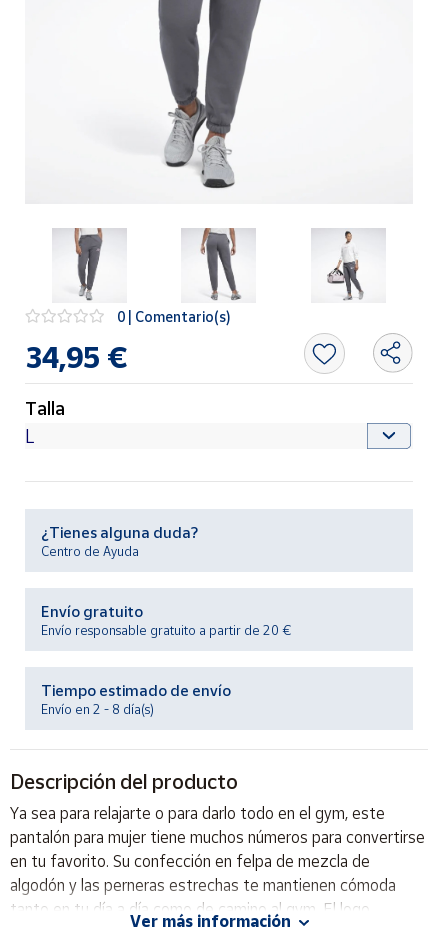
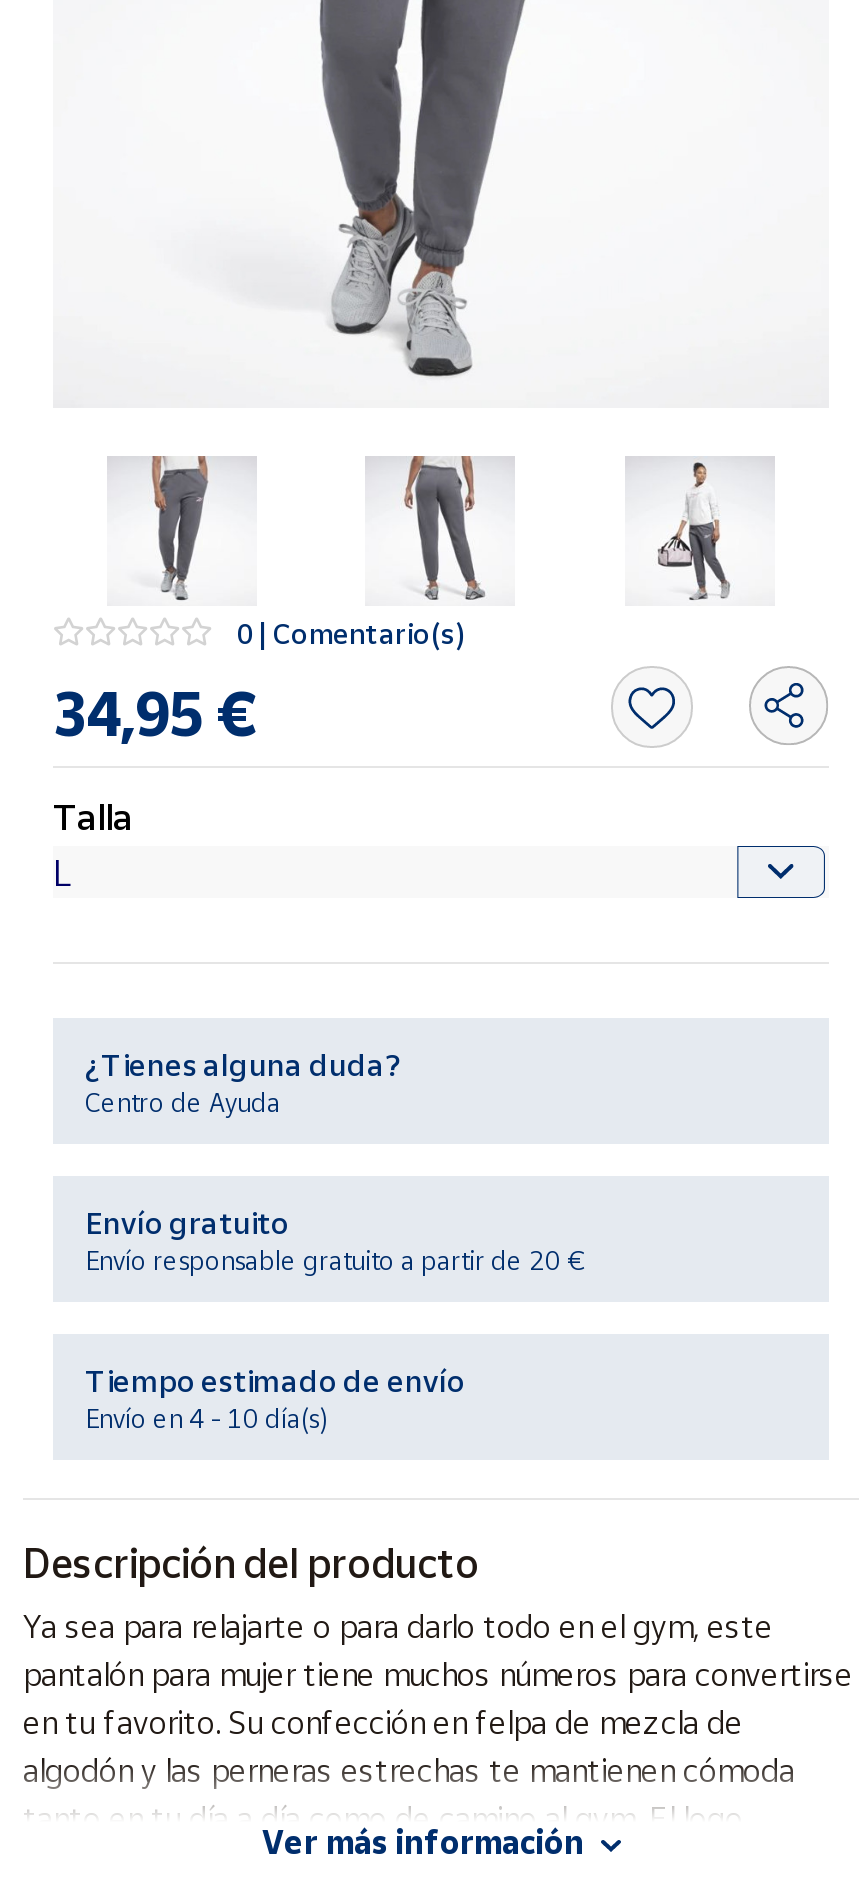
- Envío en 2 - 8 día(s)
+ Envío en 4 - 10 día(s)
